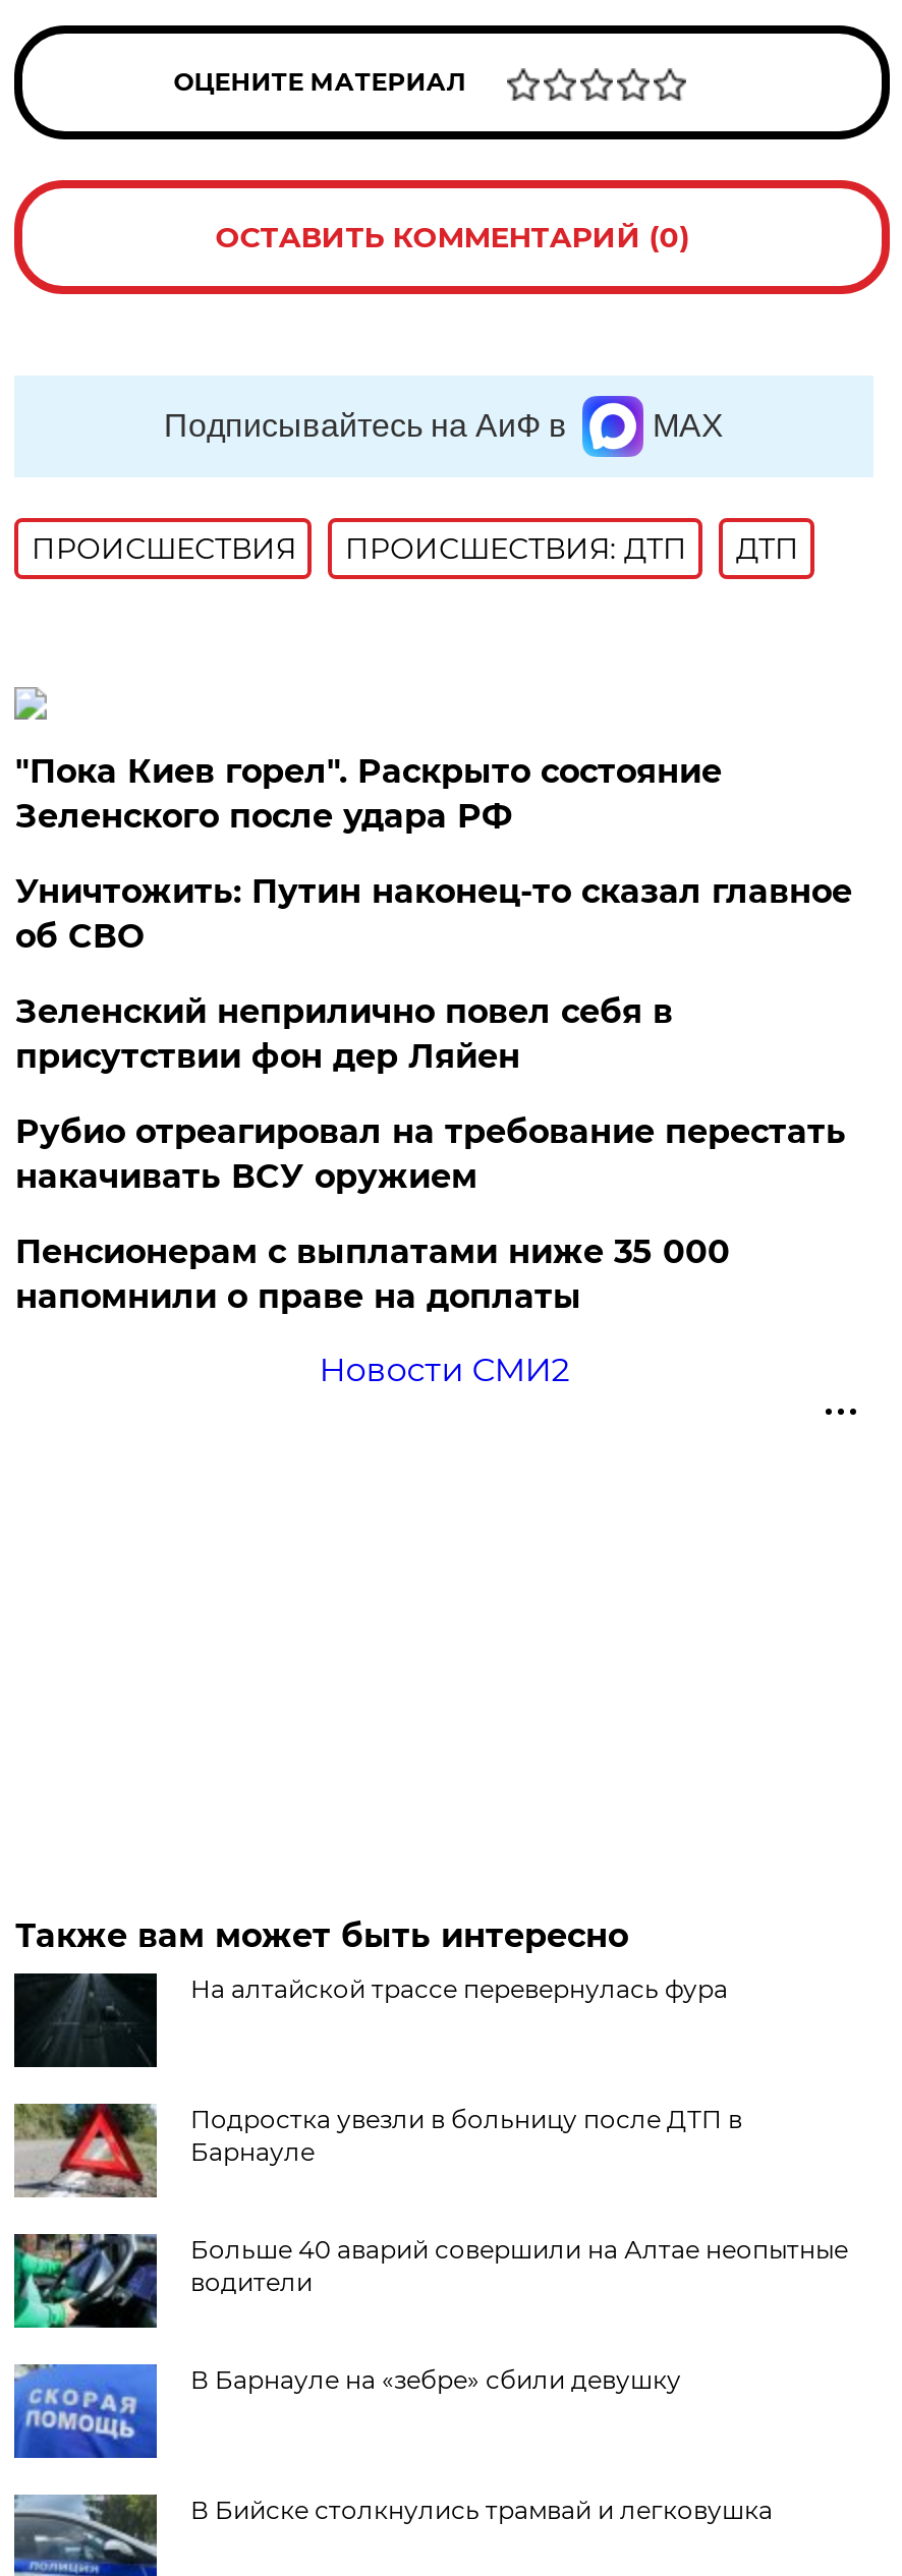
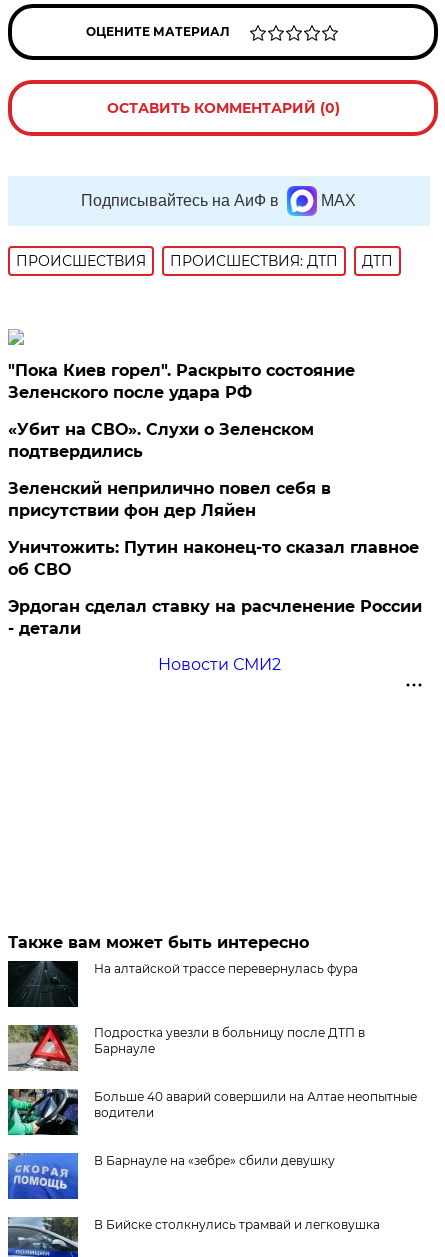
+ «Убит на СВО». Слухи о Зеленском
+ подтвердились

moved down: Уничтожить: Путин наконец-то сказал главное | об СВО

- Рубио отреагировал на требование перестать
- накачивать ВСУ оружием

- Пенсионерам с выплатами ниже 35 000
- напомнили о праве на доплаты
+ Эрдоган сделал ставку на расчленение России
+ - детали
